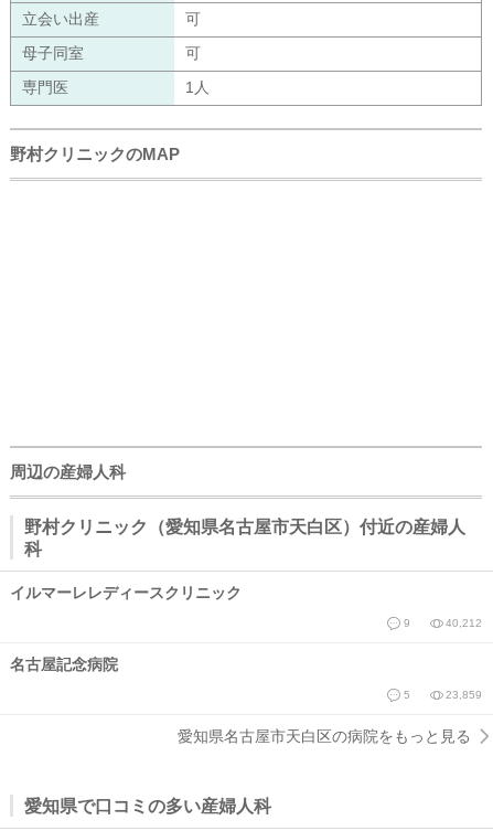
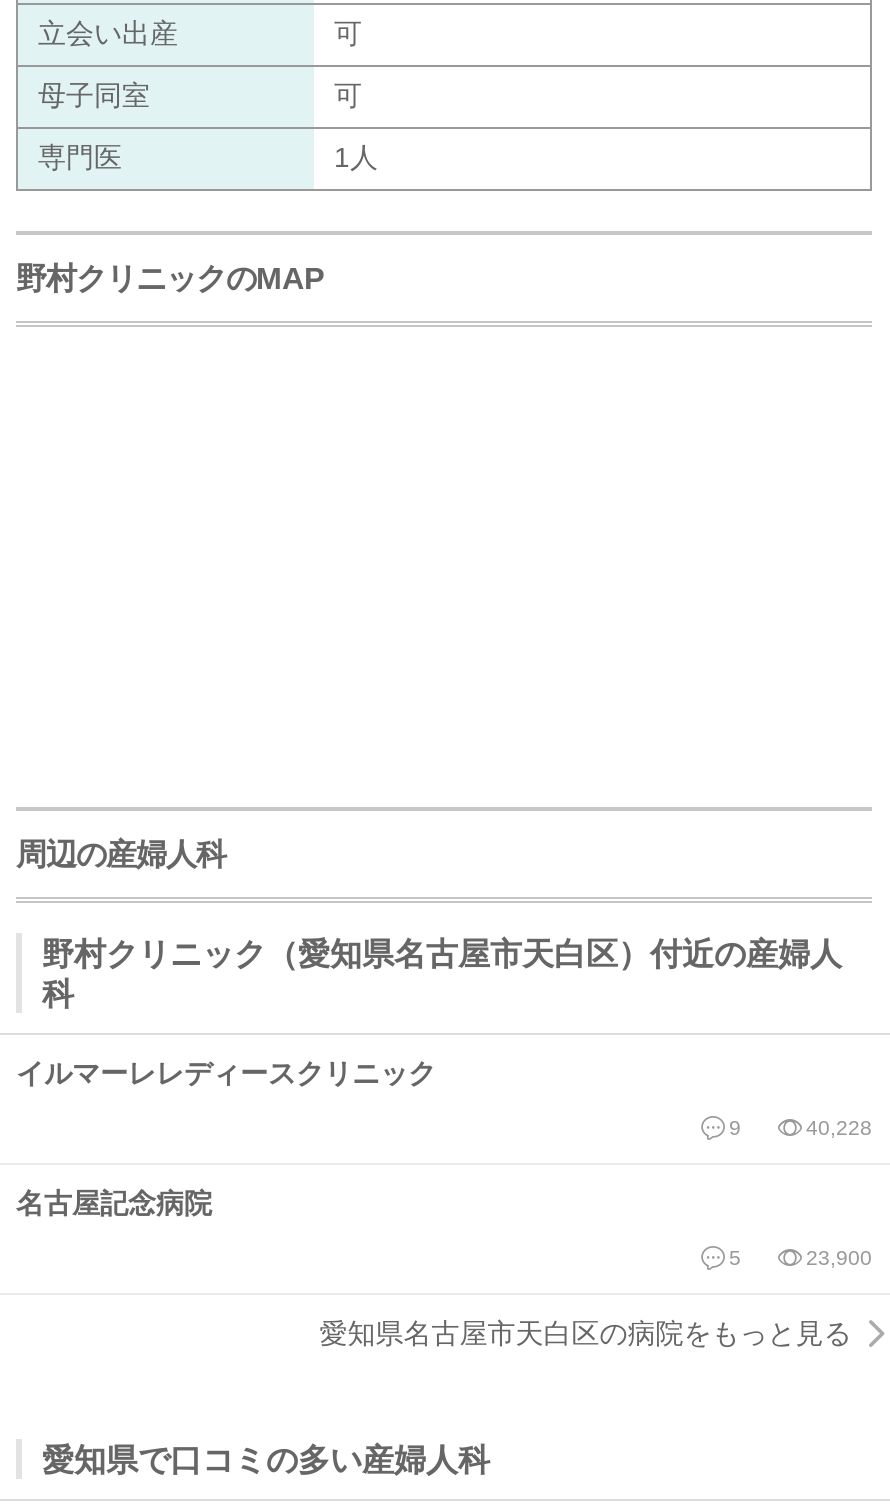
- 40,212
+ 40,228

- 23,859
+ 23,900
